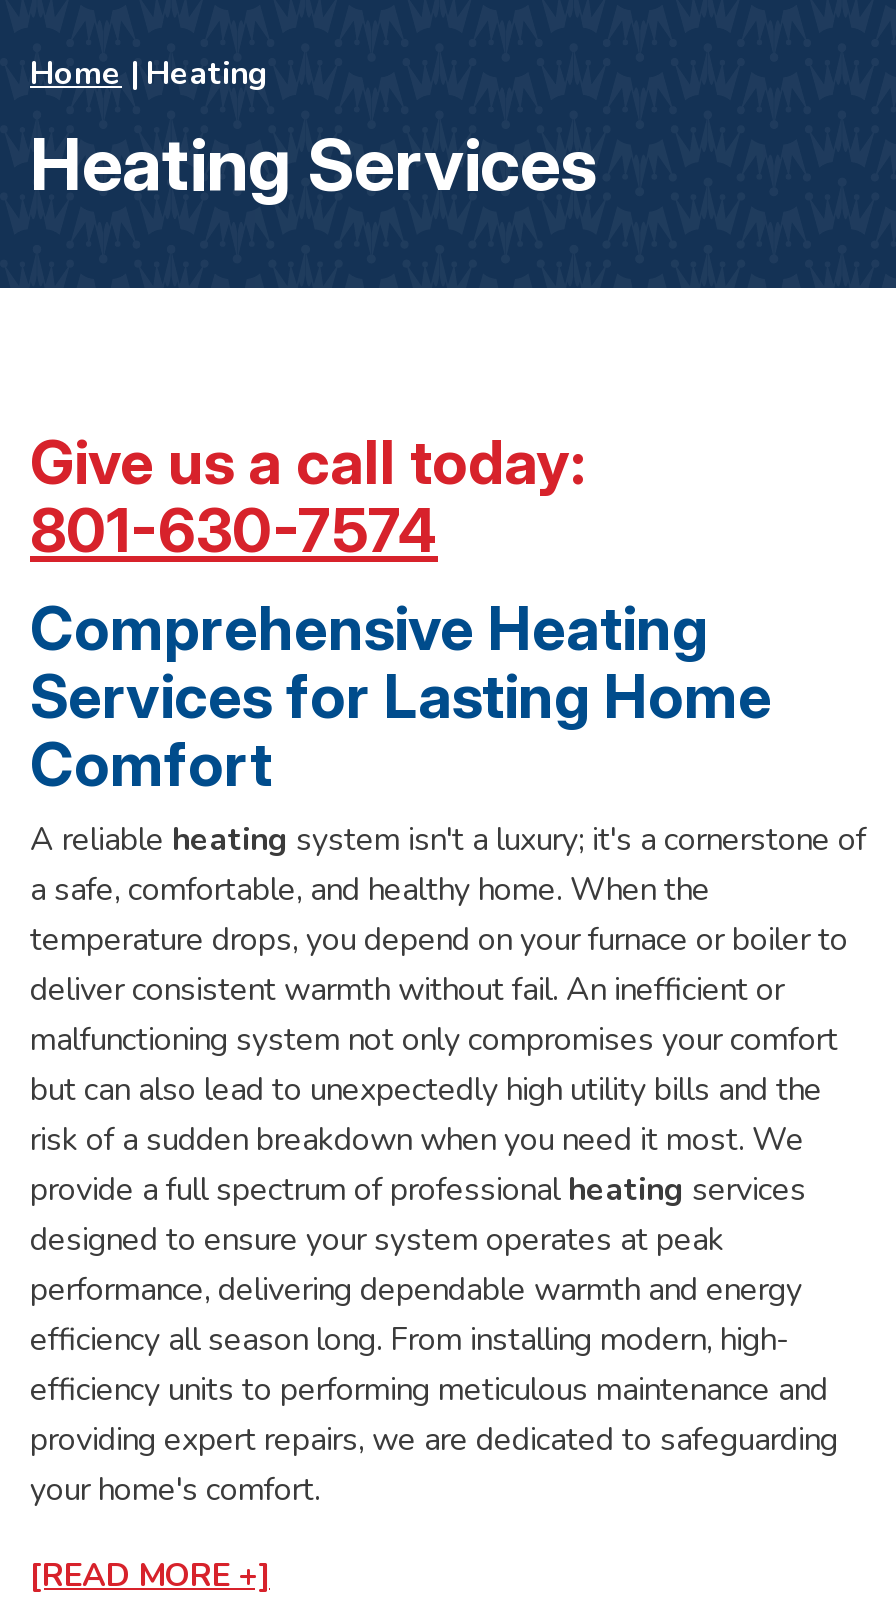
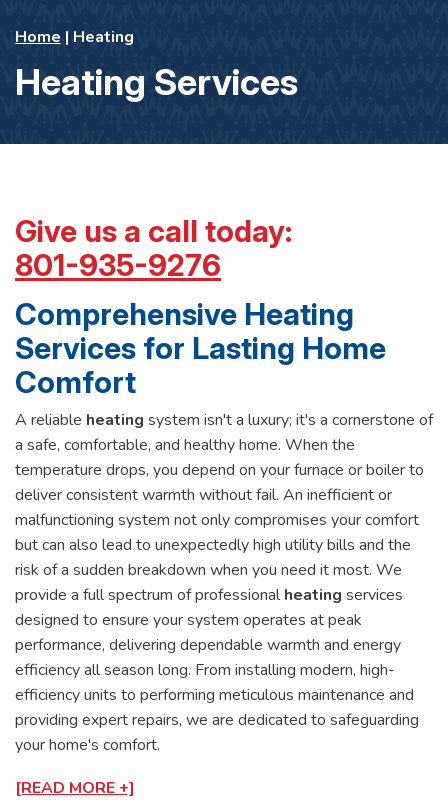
- 801-630-7574
+ 801-935-9276
